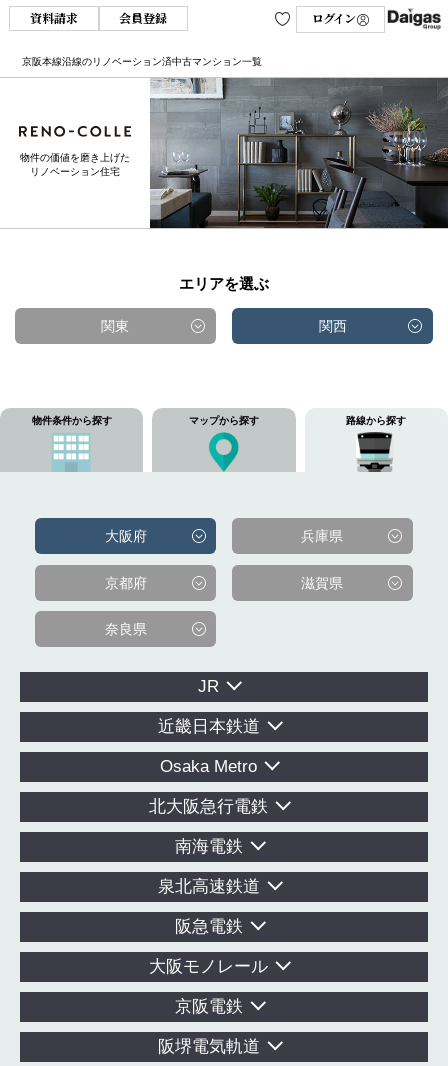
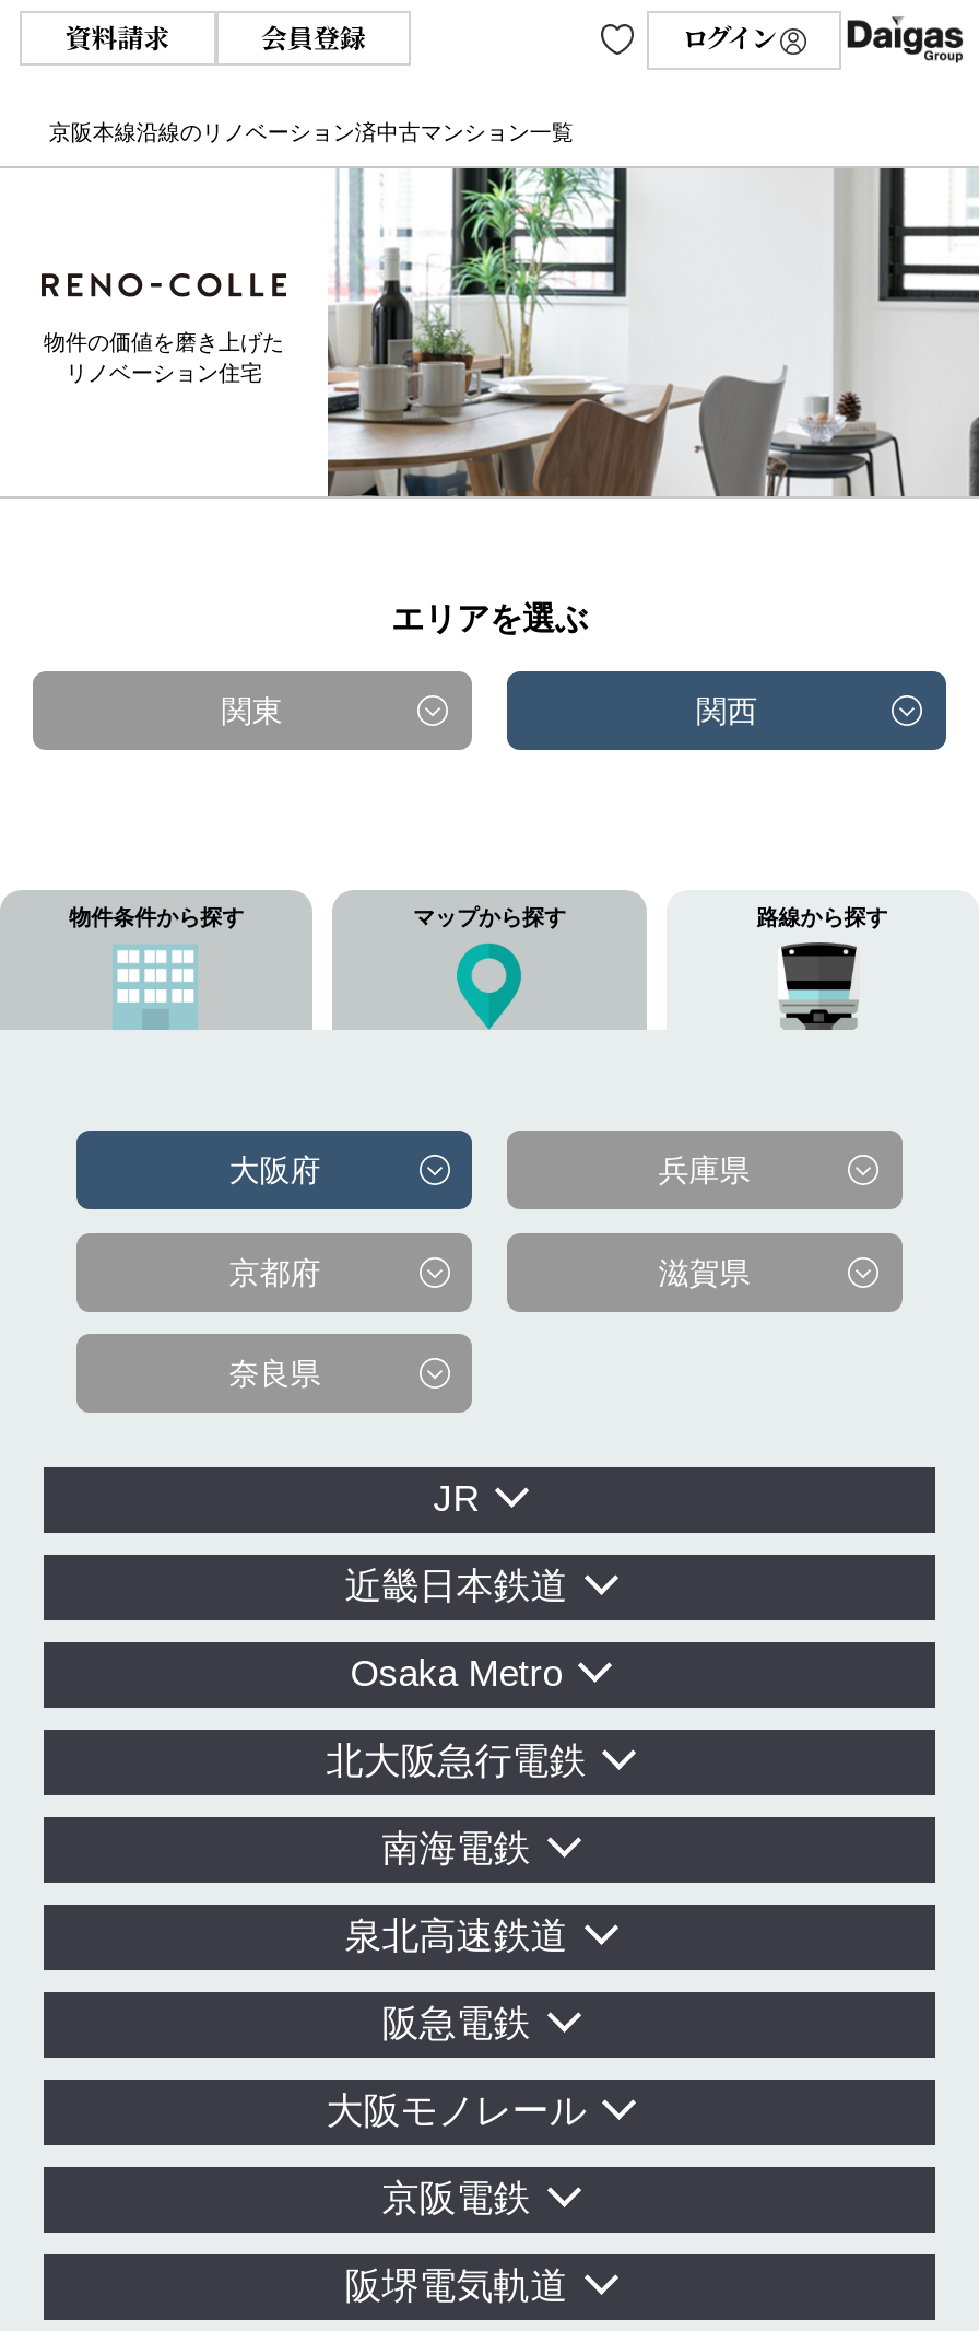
- [image]
+ [image]
